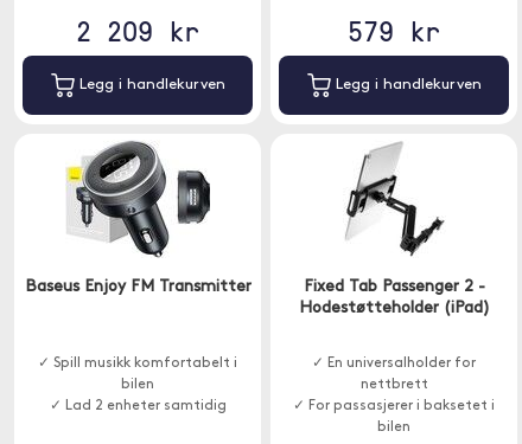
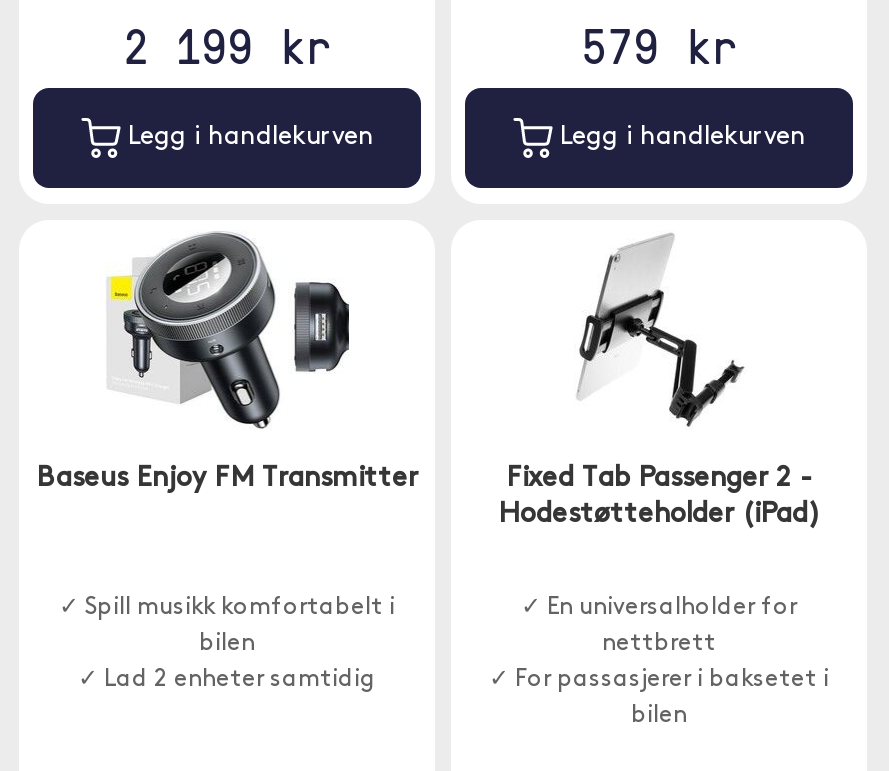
- 2 209 kr
+ 2 199 kr
